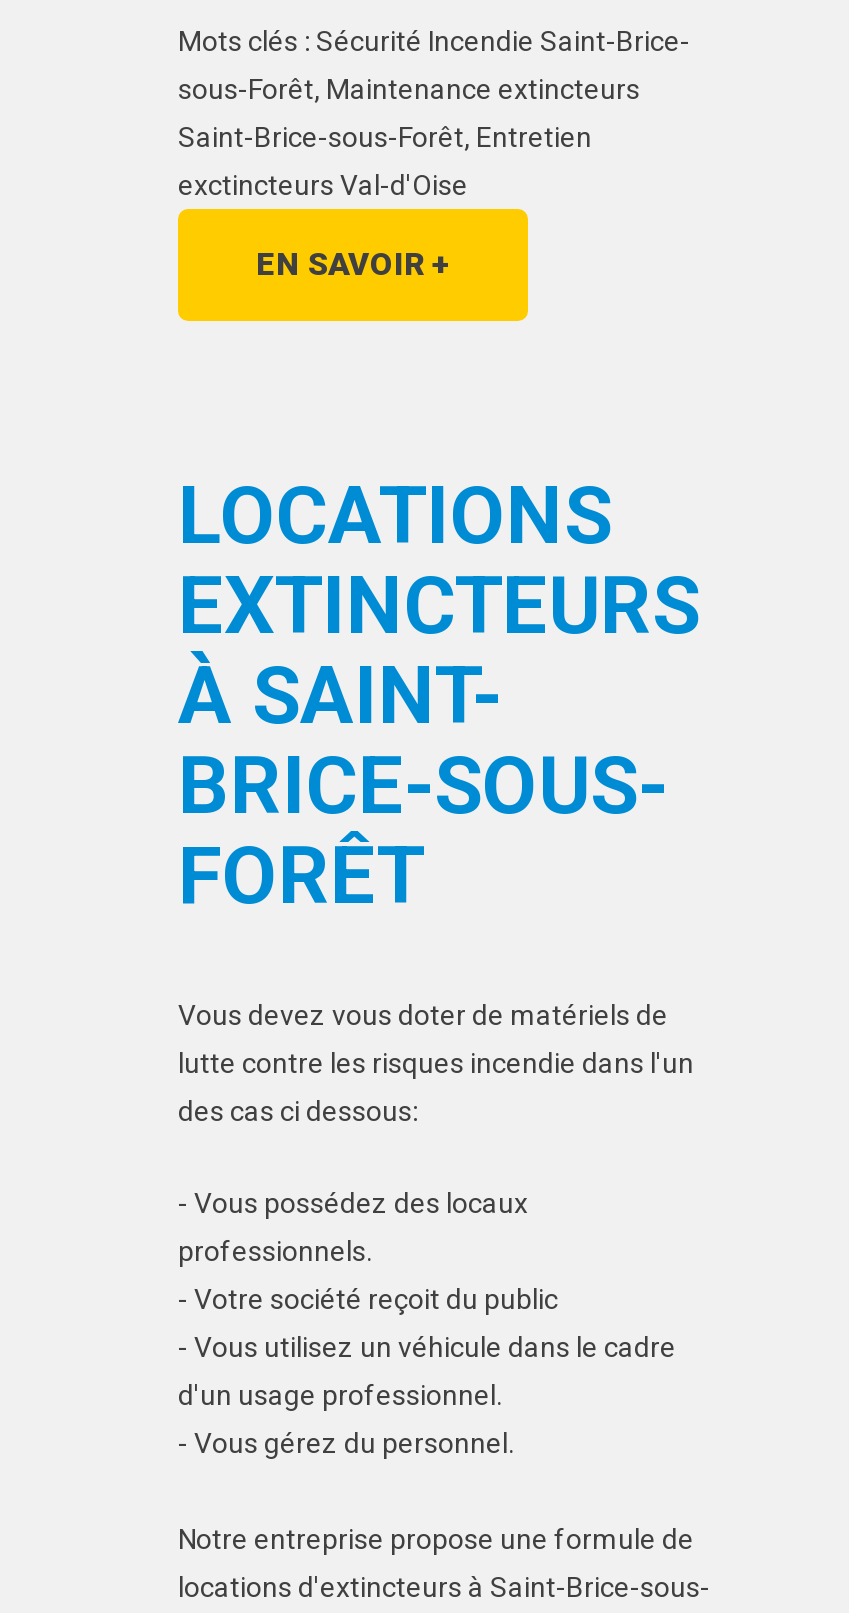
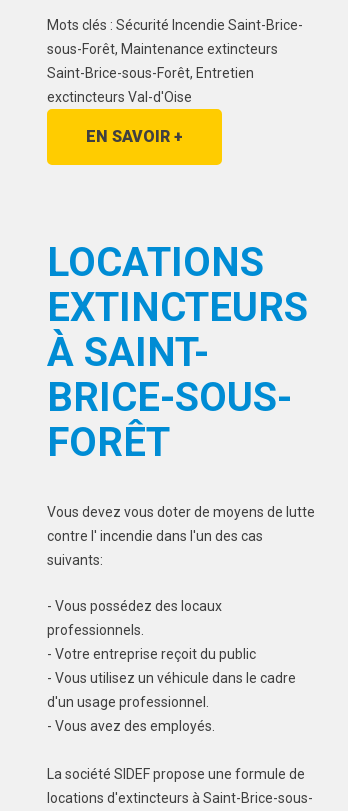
- Vous devez vous doter de matériels de
+ Vous devez vous doter de moyens de lutte

- lutte contre les risques incendie dans l'un
+ contre l' incendie dans l'un des cas

- des cas ci dessous:
+ suivants:

- - Votre société reçoit du public
+ - Votre entreprise reçoit du public

- - Vous gérez du personnel.
+ - Vous avez des employés.

- Notre entreprise propose une formule de
+ La société SIDEF propose une formule de
